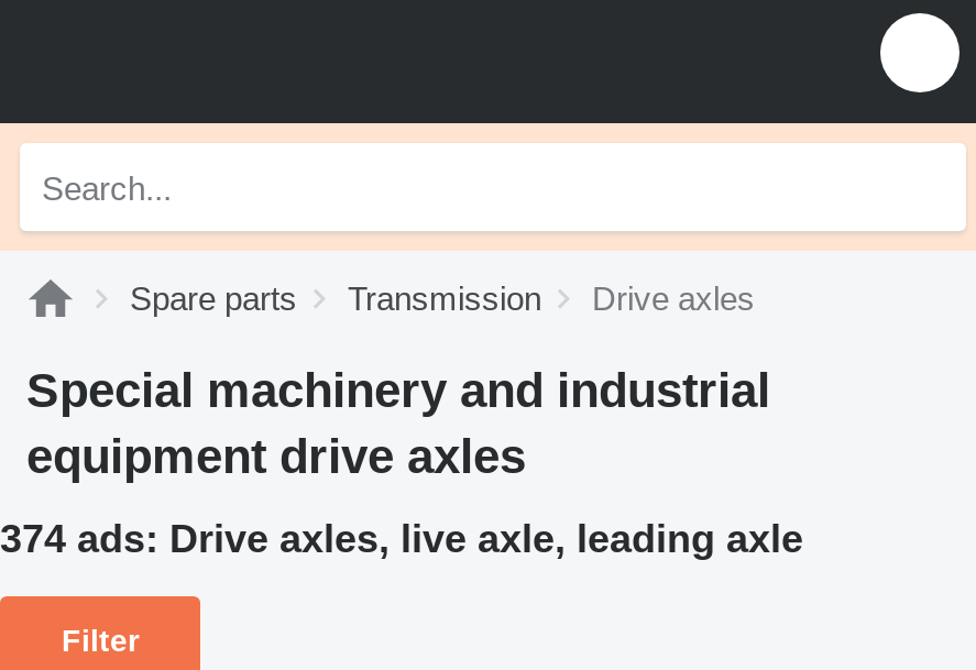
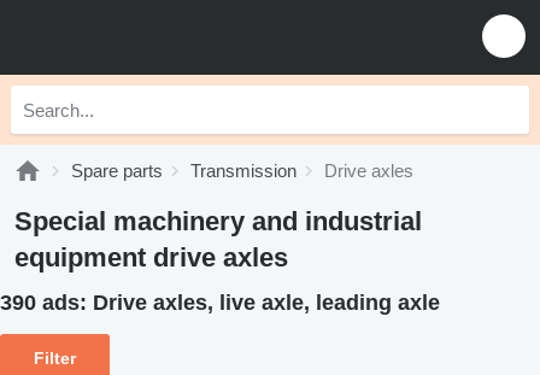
- 374 ads: Drive axles, live axle, leading axle
+ 390 ads: Drive axles, live axle, leading axle
